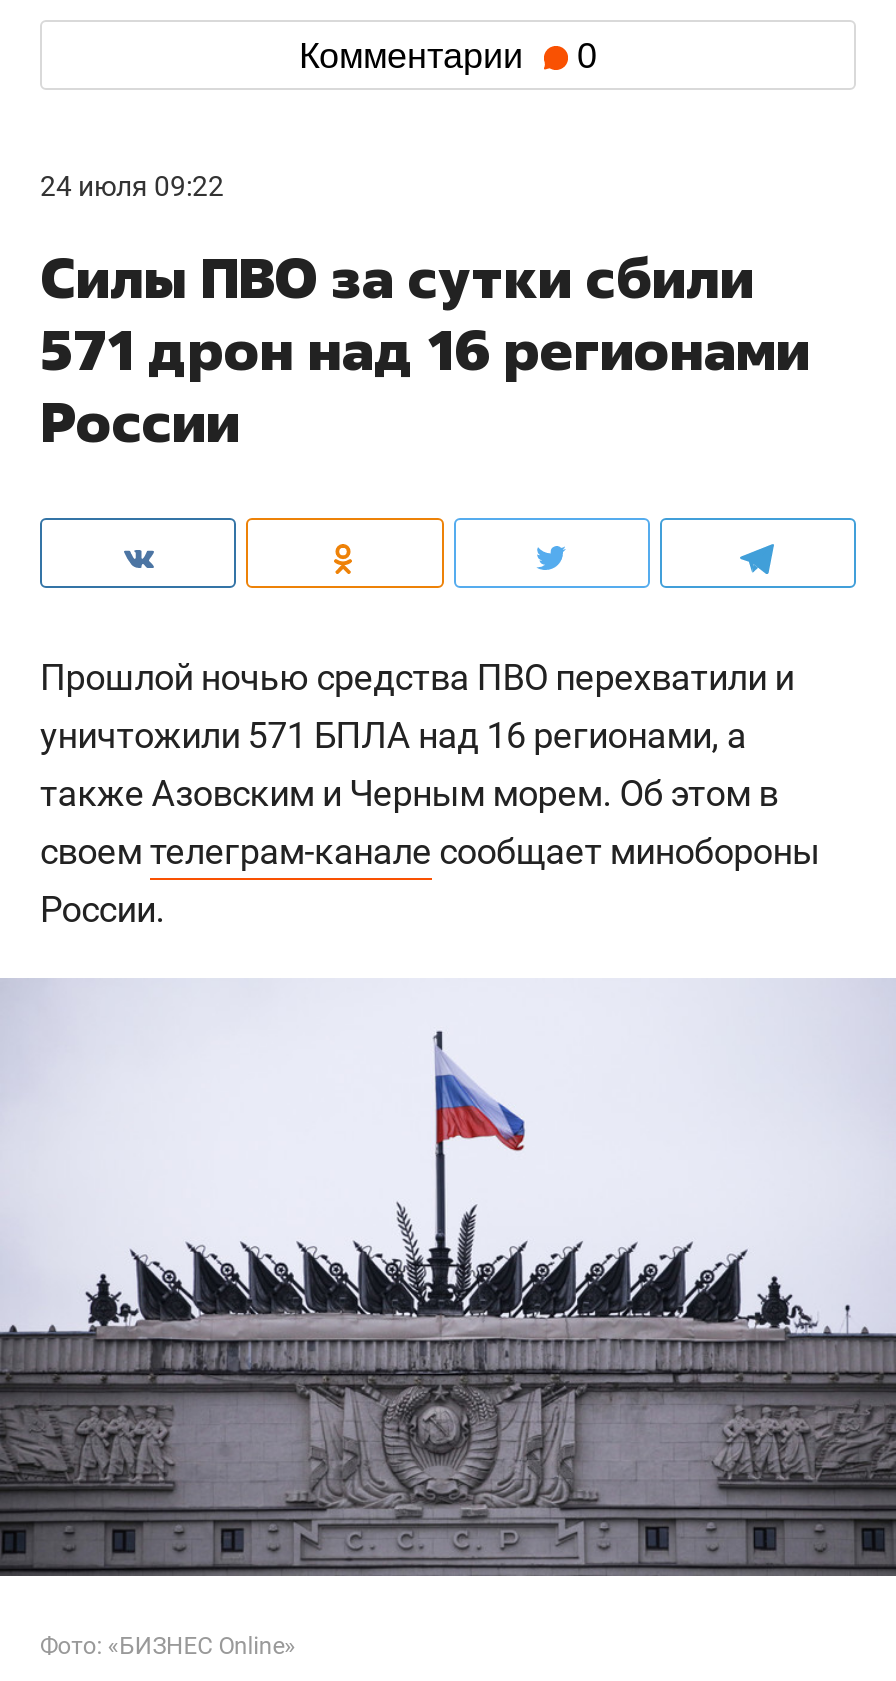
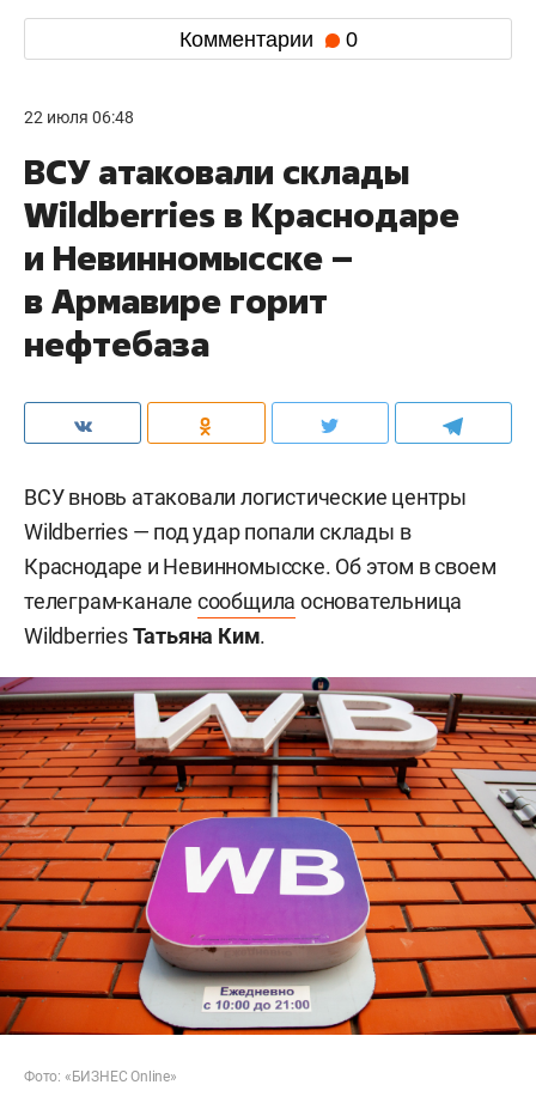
- 24 июля 09:22
+ 22 июля 06:48

- Силы ПВО за сутки сбили
- 571 дрон над 16 регионами
- России
+ ВСУ атаковали склады
+ Wildberries в Краснодаре
+ и Невинномысске –
+ в Армавире горит
+ нефтебаза

- Прошлой ночью средства ПВО перехватили и
- уничтожили 571 БПЛА над 16 регионами, а
- также Азовским и Черным морем. Об этом в
- своем телеграм-канале сообщает минобороны
- России.
+ ВСУ вновь атаковали логистические центры
+ Wildberries — под удар попали склады в
+ Краснодаре и Невинномысске. Об этом в своем
+ телеграм-канале сообщила основательница
+ Wildberries Татьяна Ким.

- [image]
+ [image]
